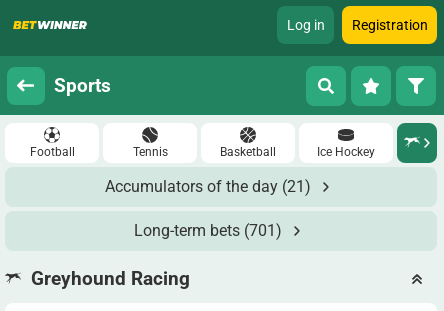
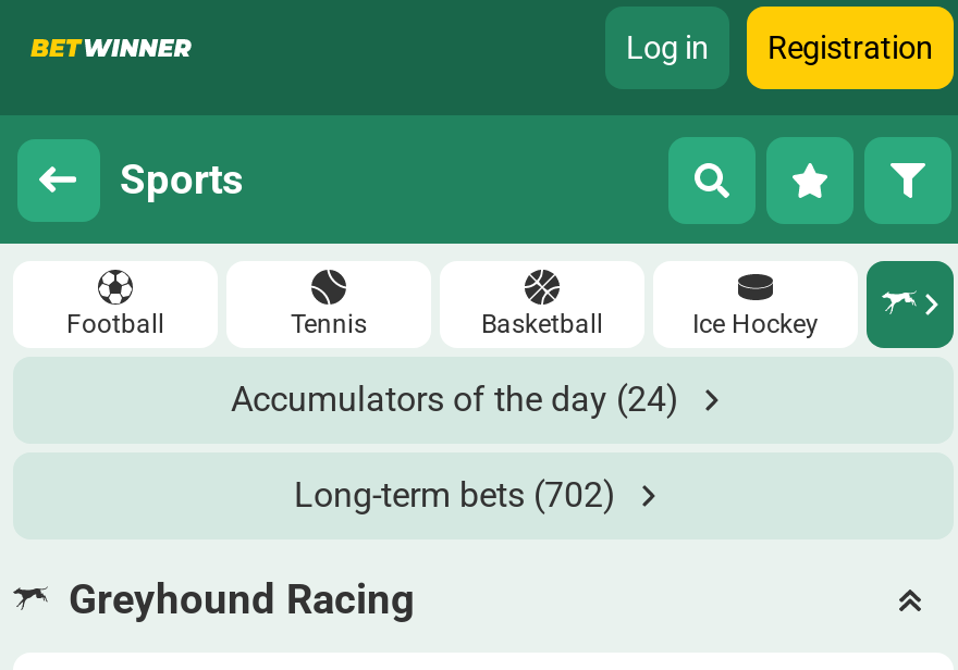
- Accumulators of the day (21)
+ Accumulators of the day (24)

- Long-term bets (701)
+ Long-term bets (702)
